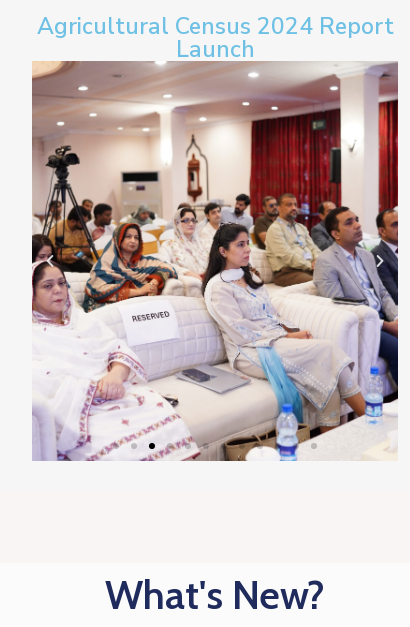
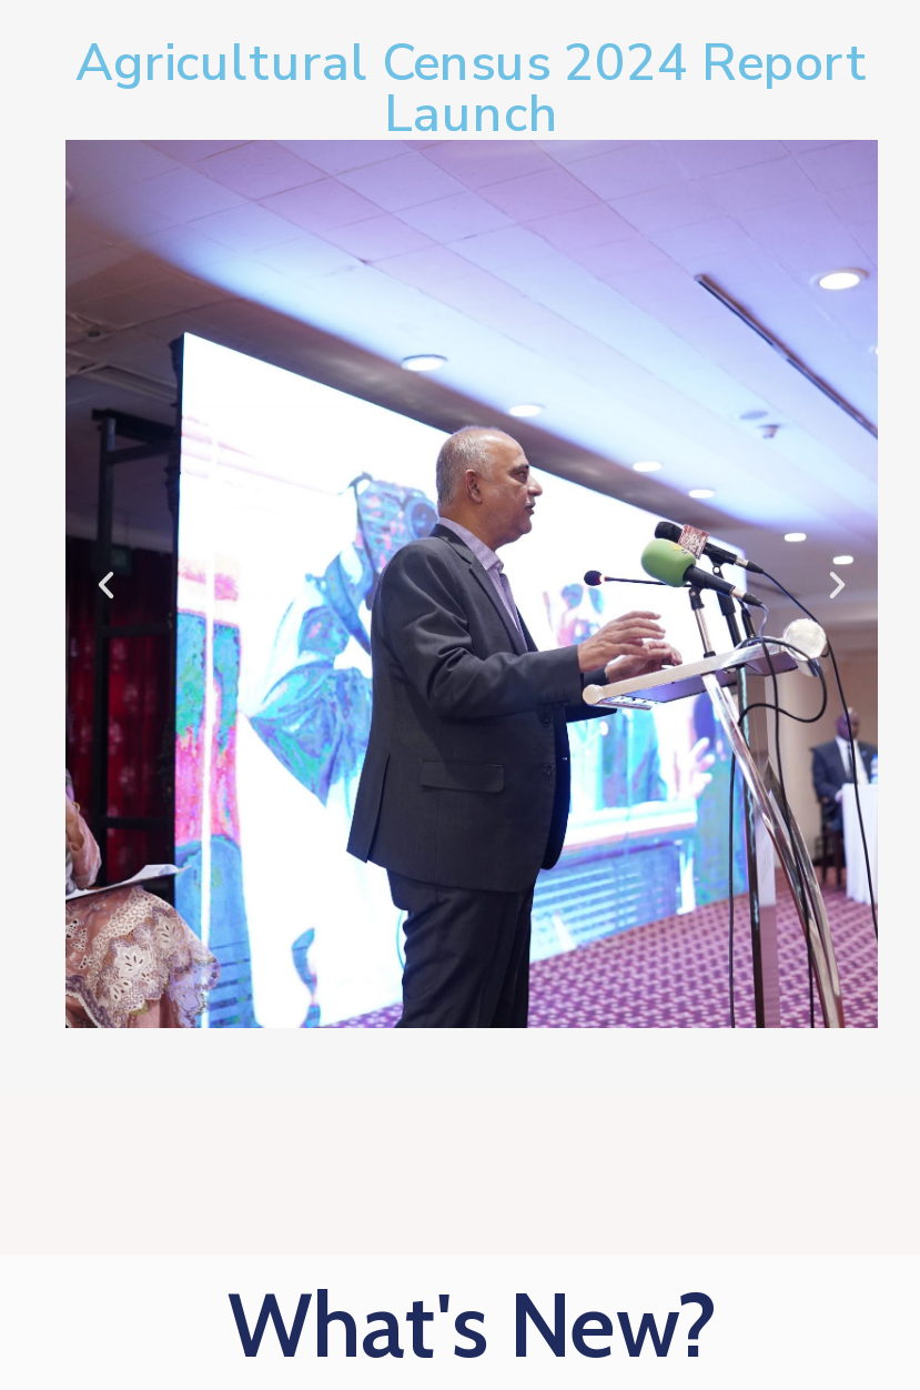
- [image]
+ [image]
